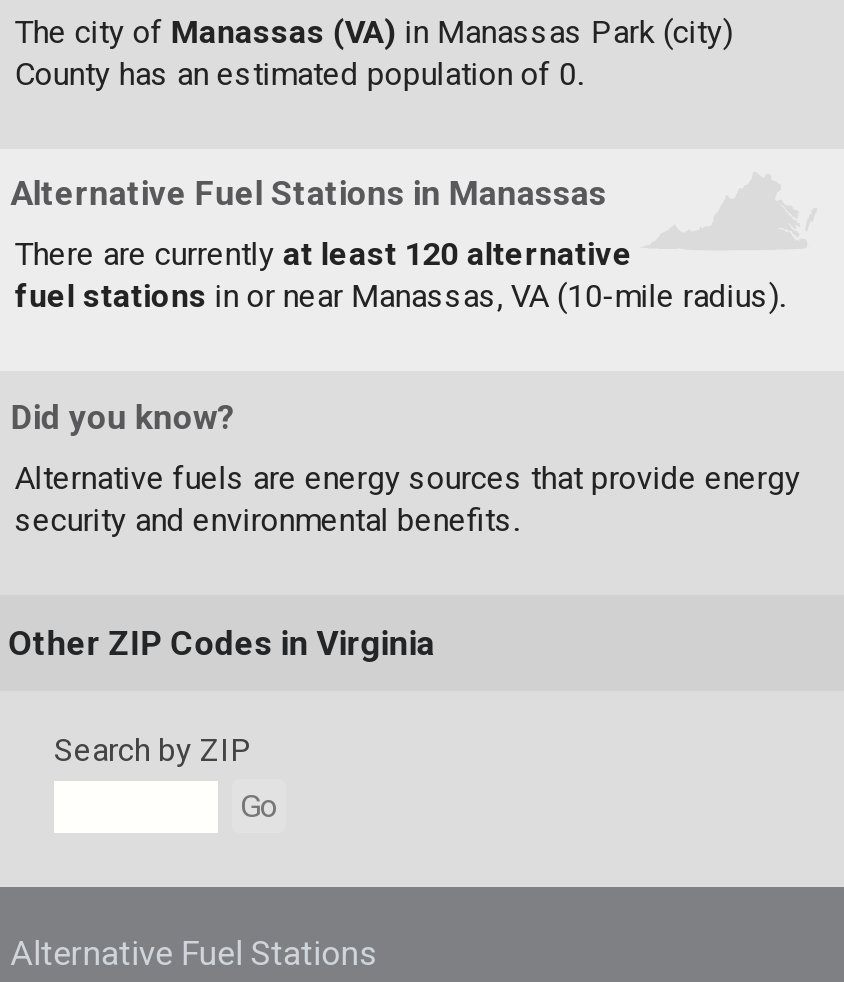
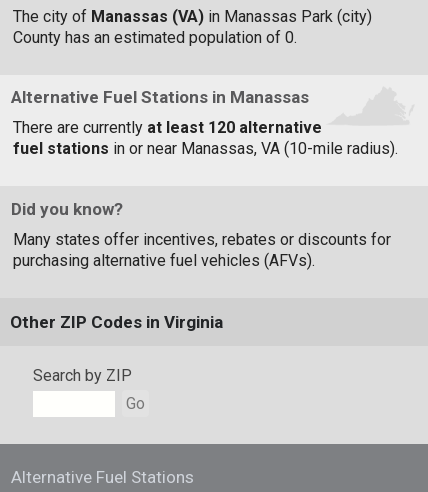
- Alternative fuels are energy sources that provide energy
- security and environmental benefits.
+ Many states offer incentives, rebates or discounts for
+ purchasing alternative fuel vehicles (AFVs).
